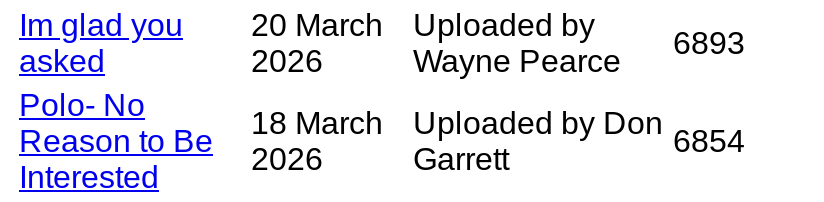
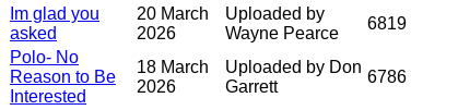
- 6893
+ 6819

- 6854
+ 6786
